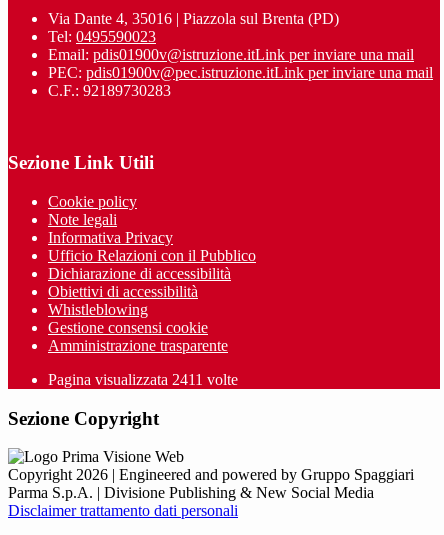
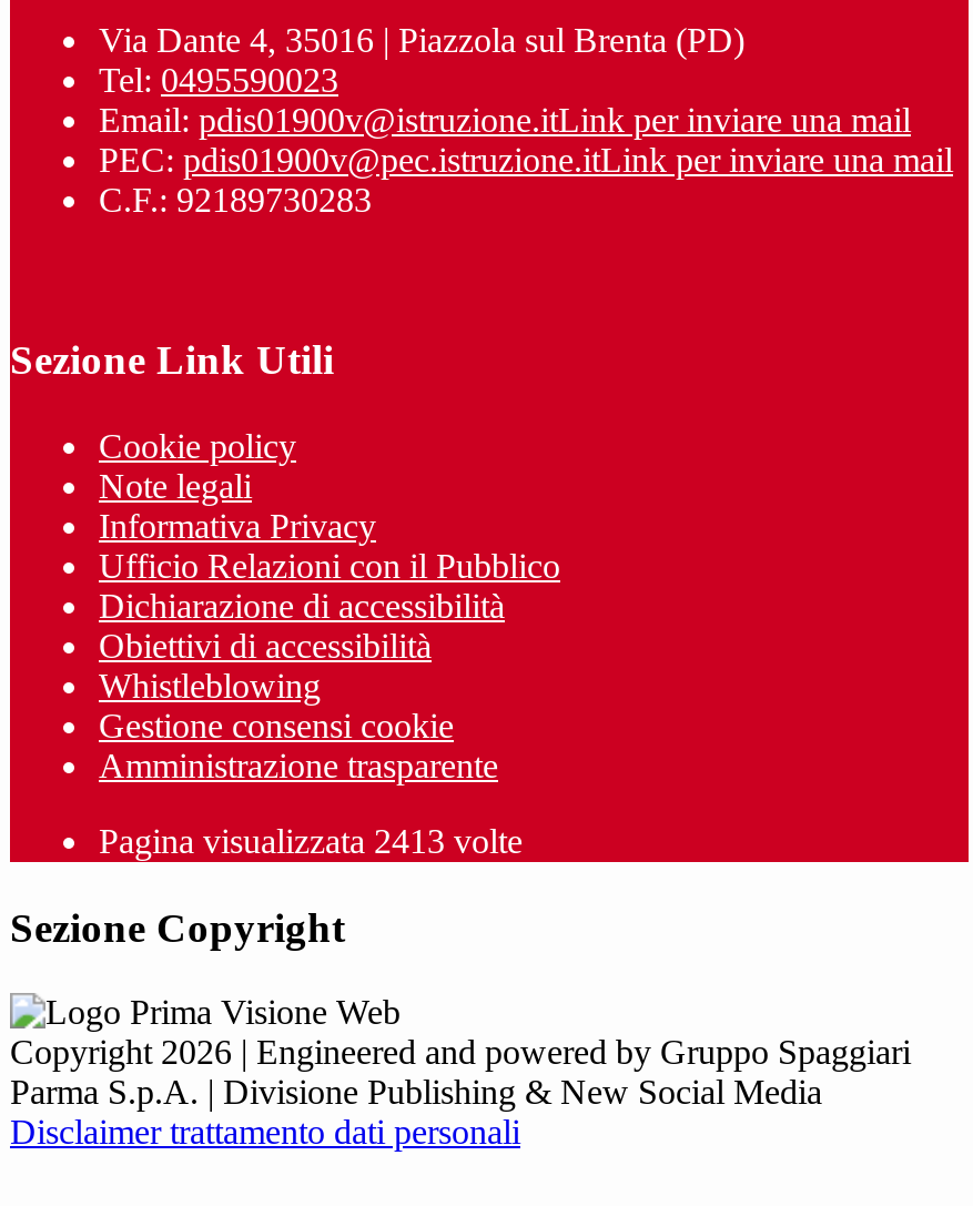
- Pagina visualizzata 2411 volte
+ Pagina visualizzata 2413 volte
